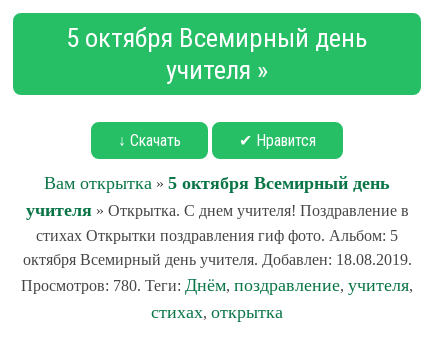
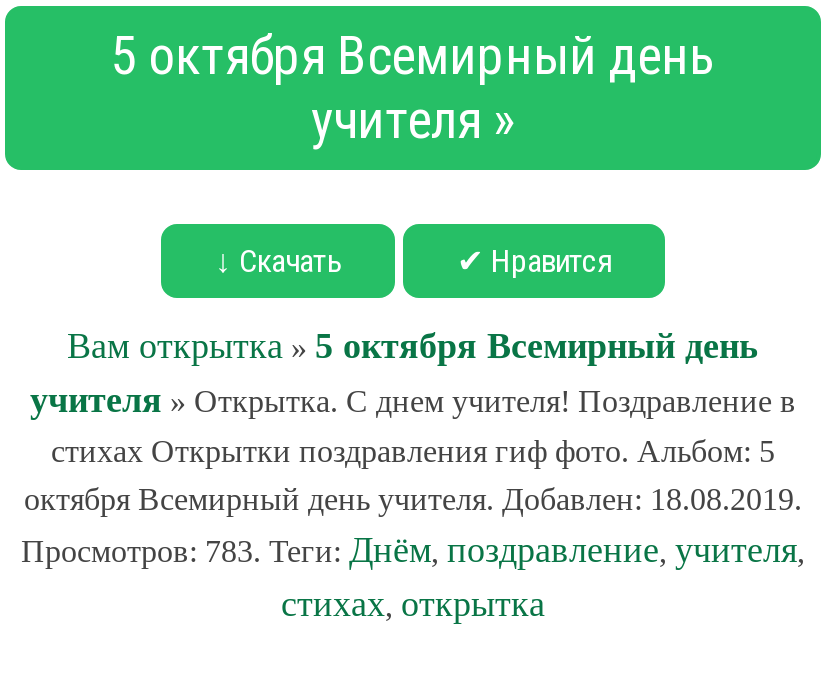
- Просмотров: 780. Теги: Днём, поздравление, учителя,
+ Просмотров: 783. Теги: Днём, поздравление, учителя,
